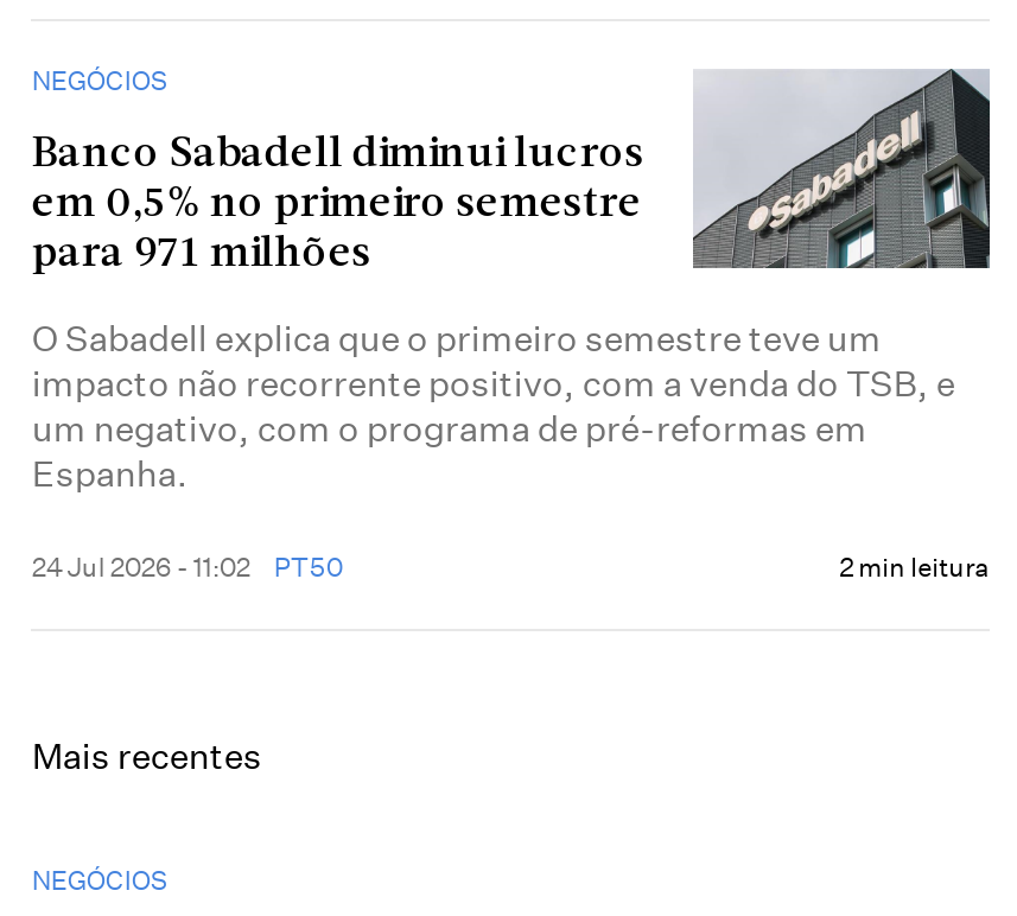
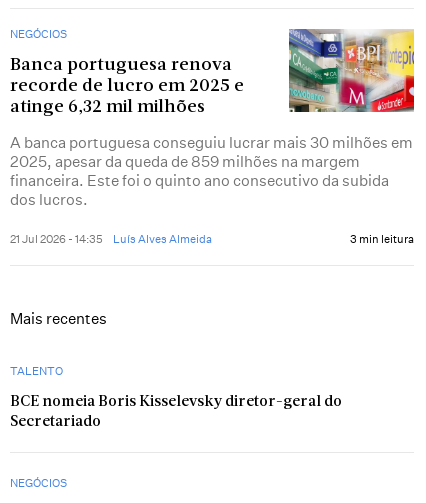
- [image]
- O Sabadell explica que o primeiro semestre teve um
- impacto não recorrente positivo, com a venda do TSB, e
- um negativo, com o programa de pré-reformas em
- Espanha.
+ [image]
+ A banca portuguesa conseguiu lucrar mais 30 milhões em
+ 2025, apesar da queda de 859 milhões na margem
+ financeira. Este foi o quinto ano consecutivo da subida
+ dos lucros.

- Banco Sabadell diminui lucros
- em 0,5% no primeiro semestre
- para 971 milhões
+ Banca portuguesa renova
+ recorde de lucro em 2025 e
+ atinge 6,32 mil milhões

- 24 Jul 2026 - 11:02
- PT50
- 2 min leitura
+ 21 Jul 2026 - 14:35
+ Luís Alves Almeida
+ 3 min leitura

+ TALENTO
+ BCE nomeia Boris Kisselevsky diretor-geral do
+ Secretariado
